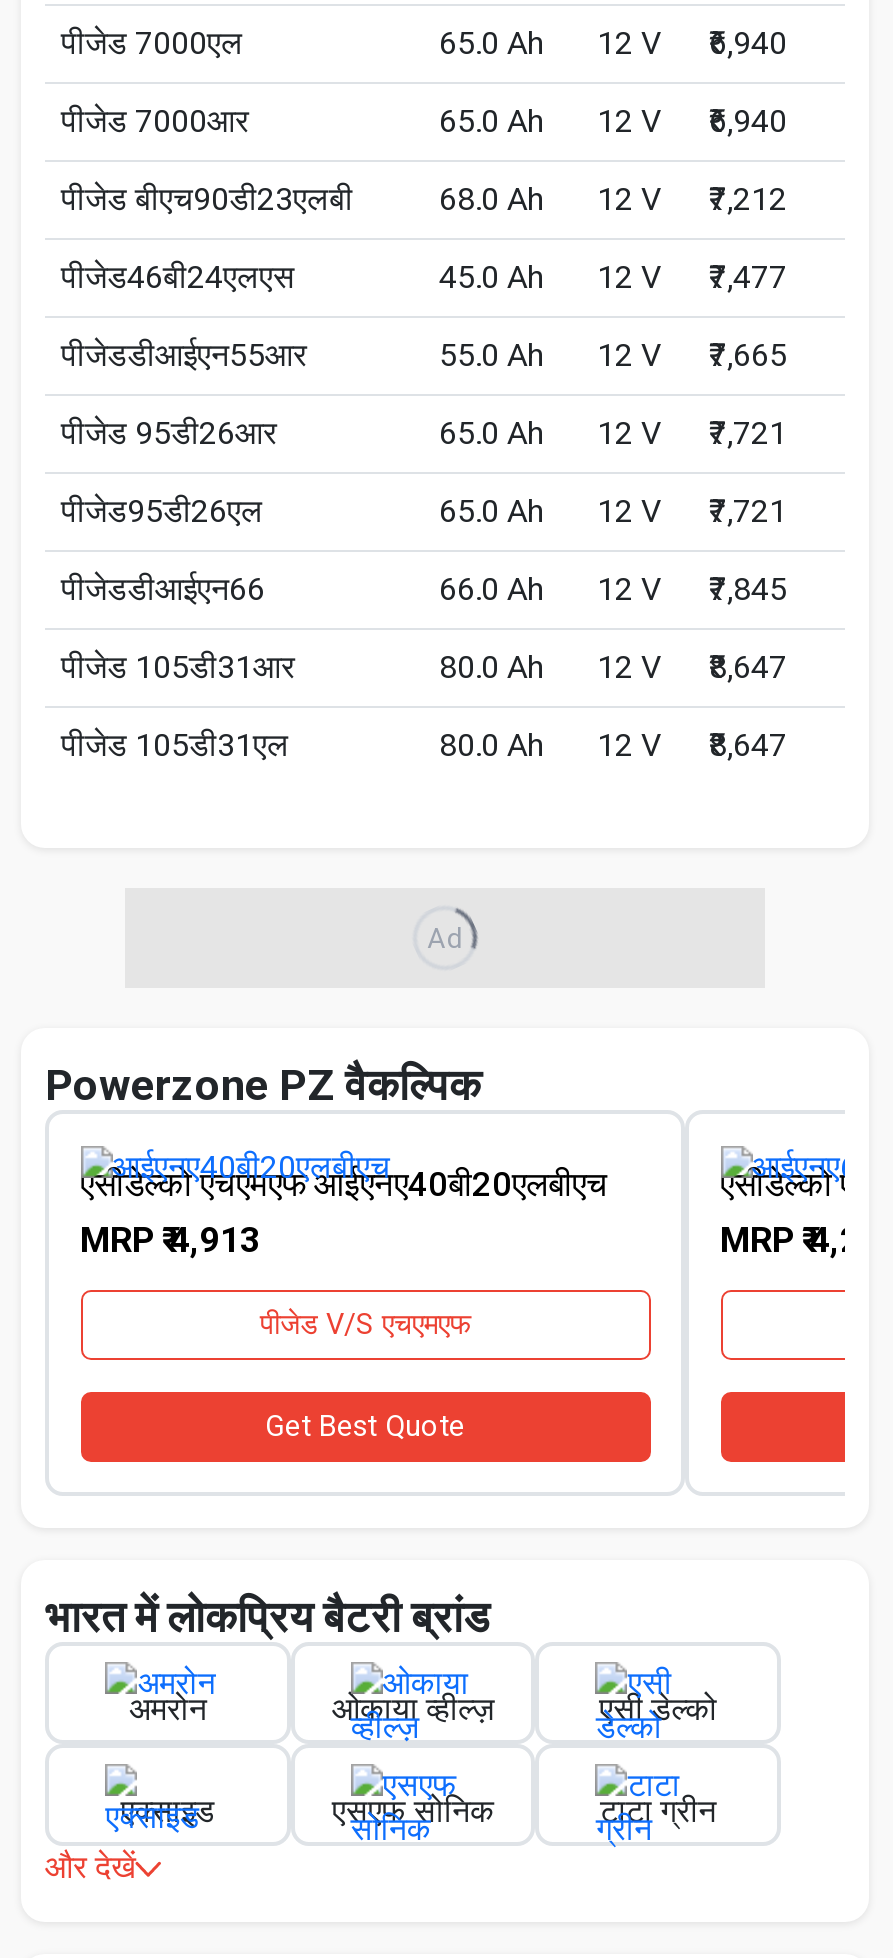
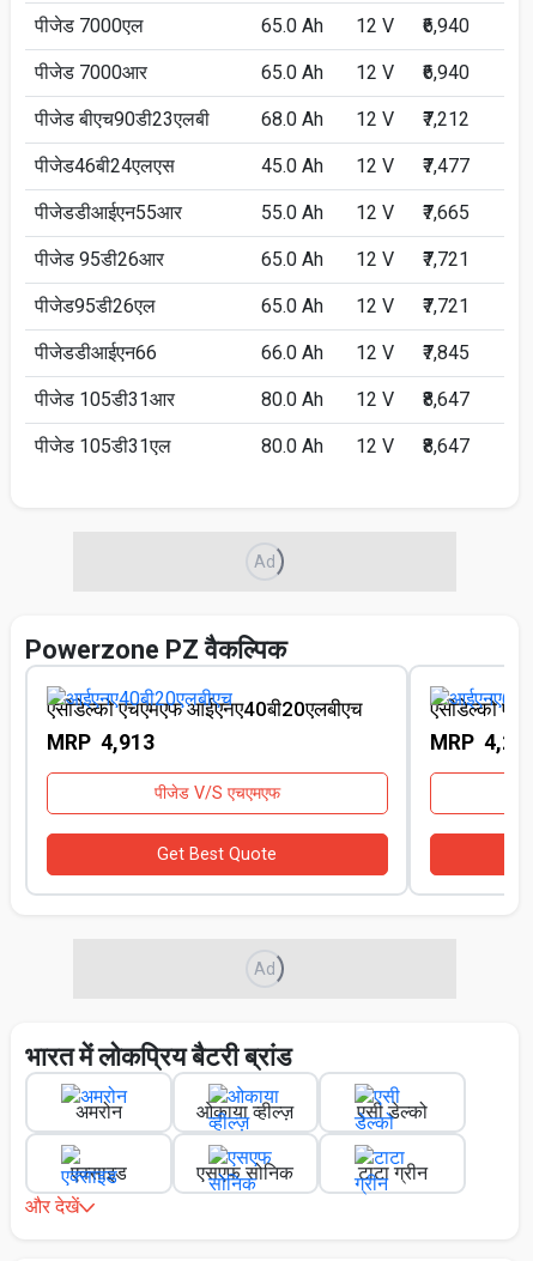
+ Ad
